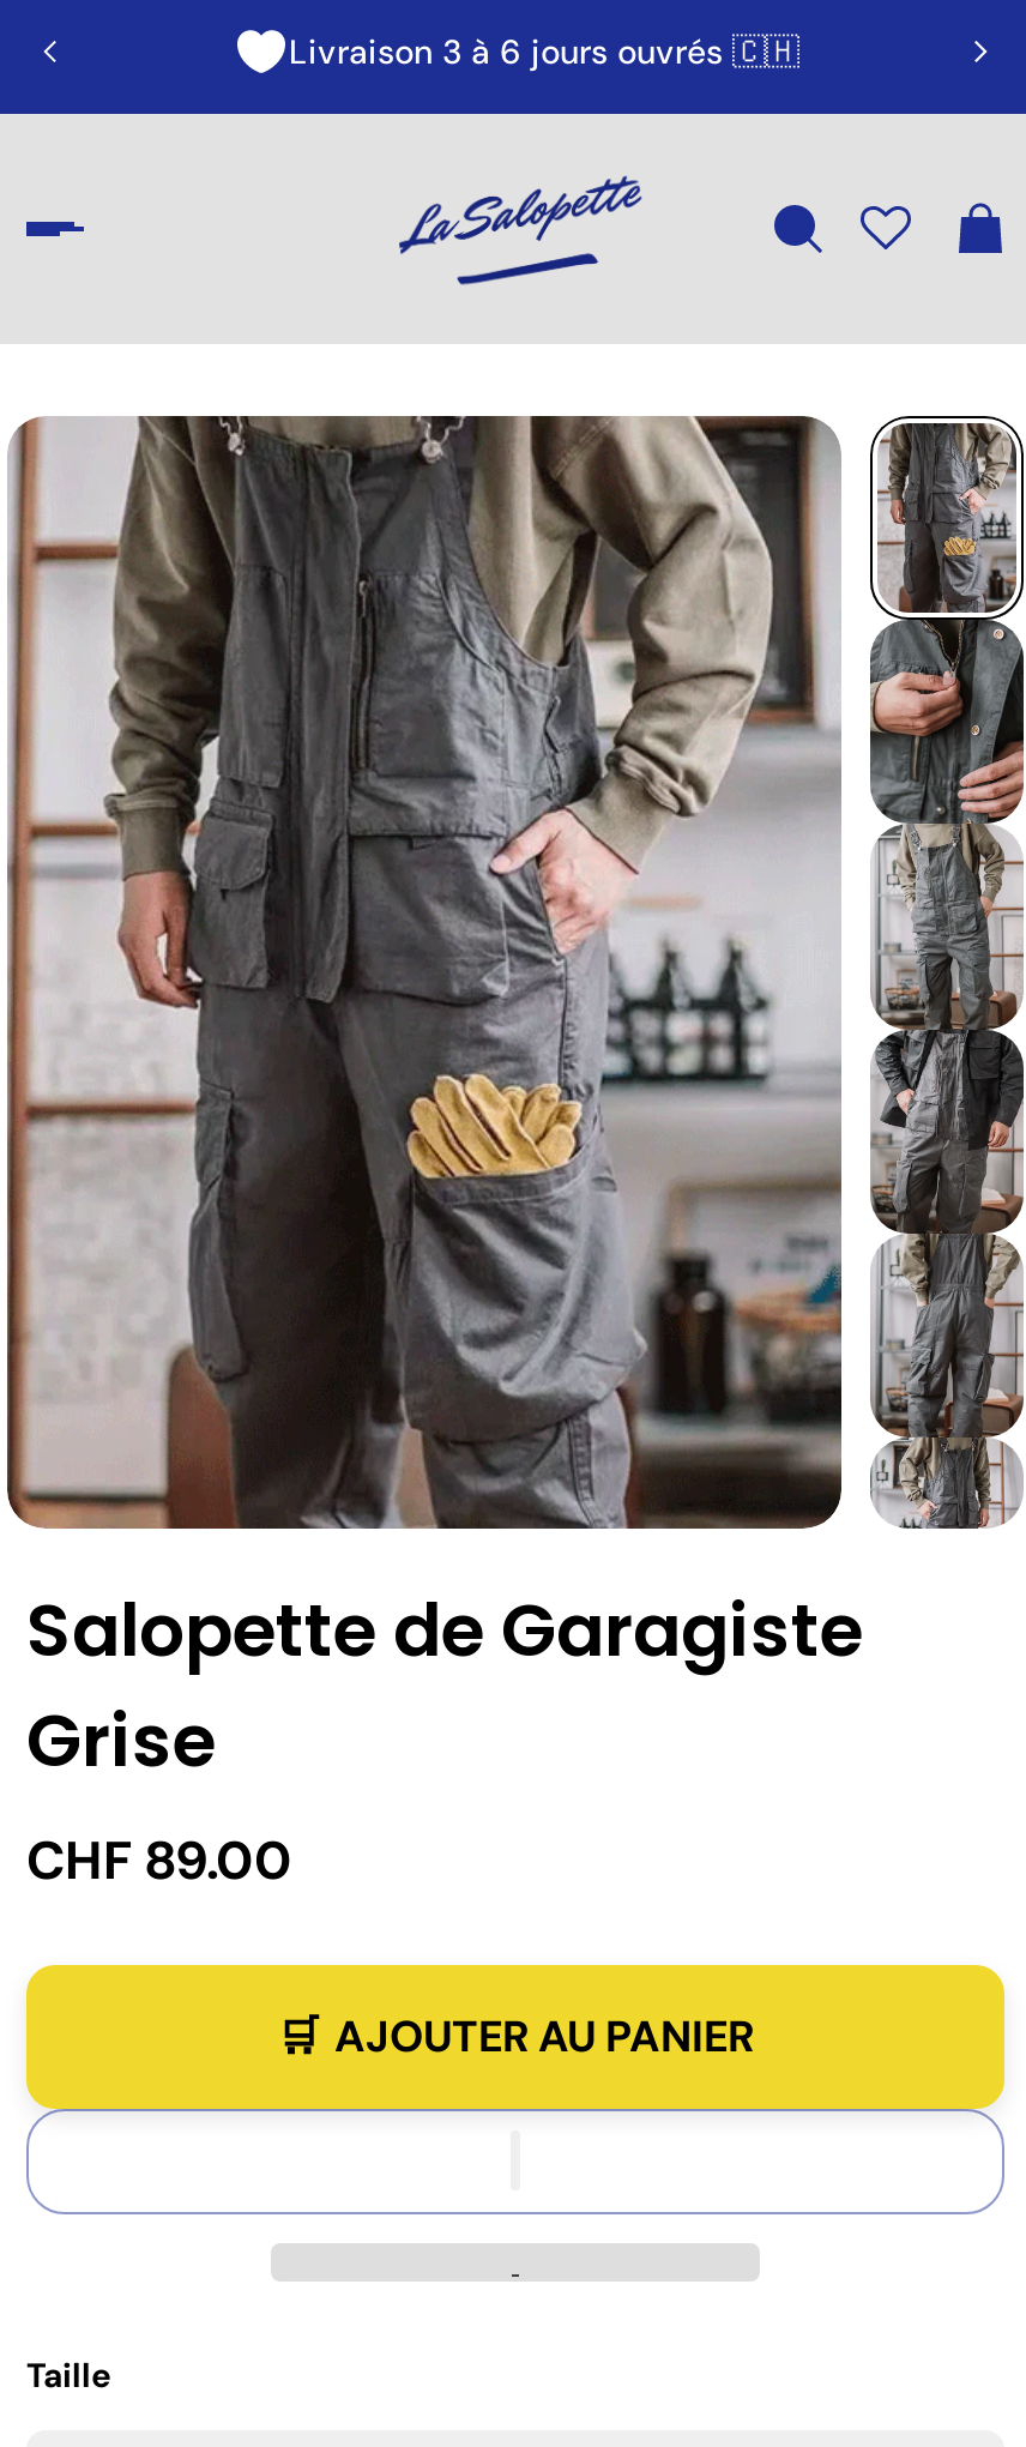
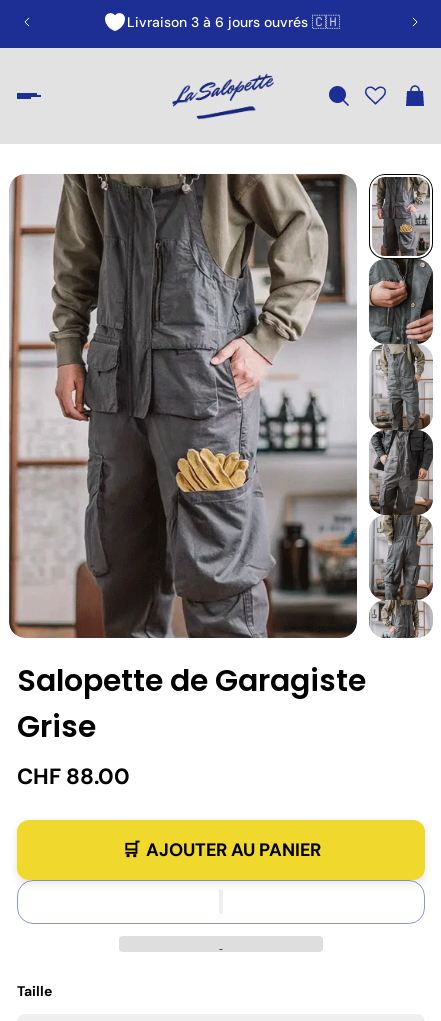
- CHF 89.00
+ CHF 88.00
